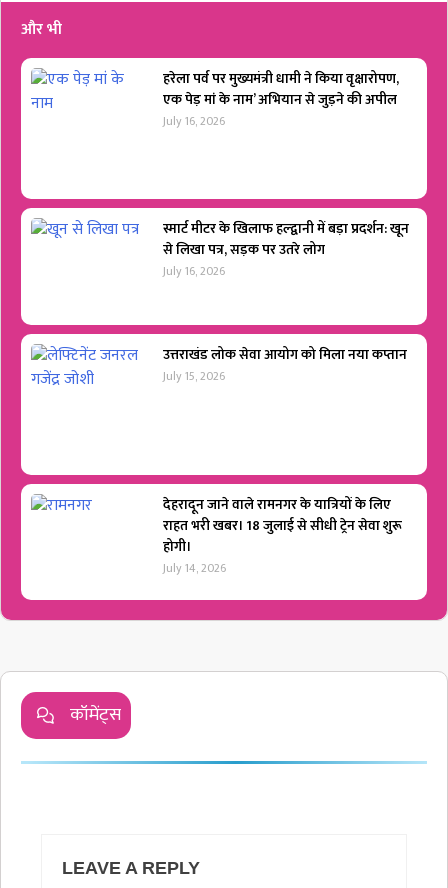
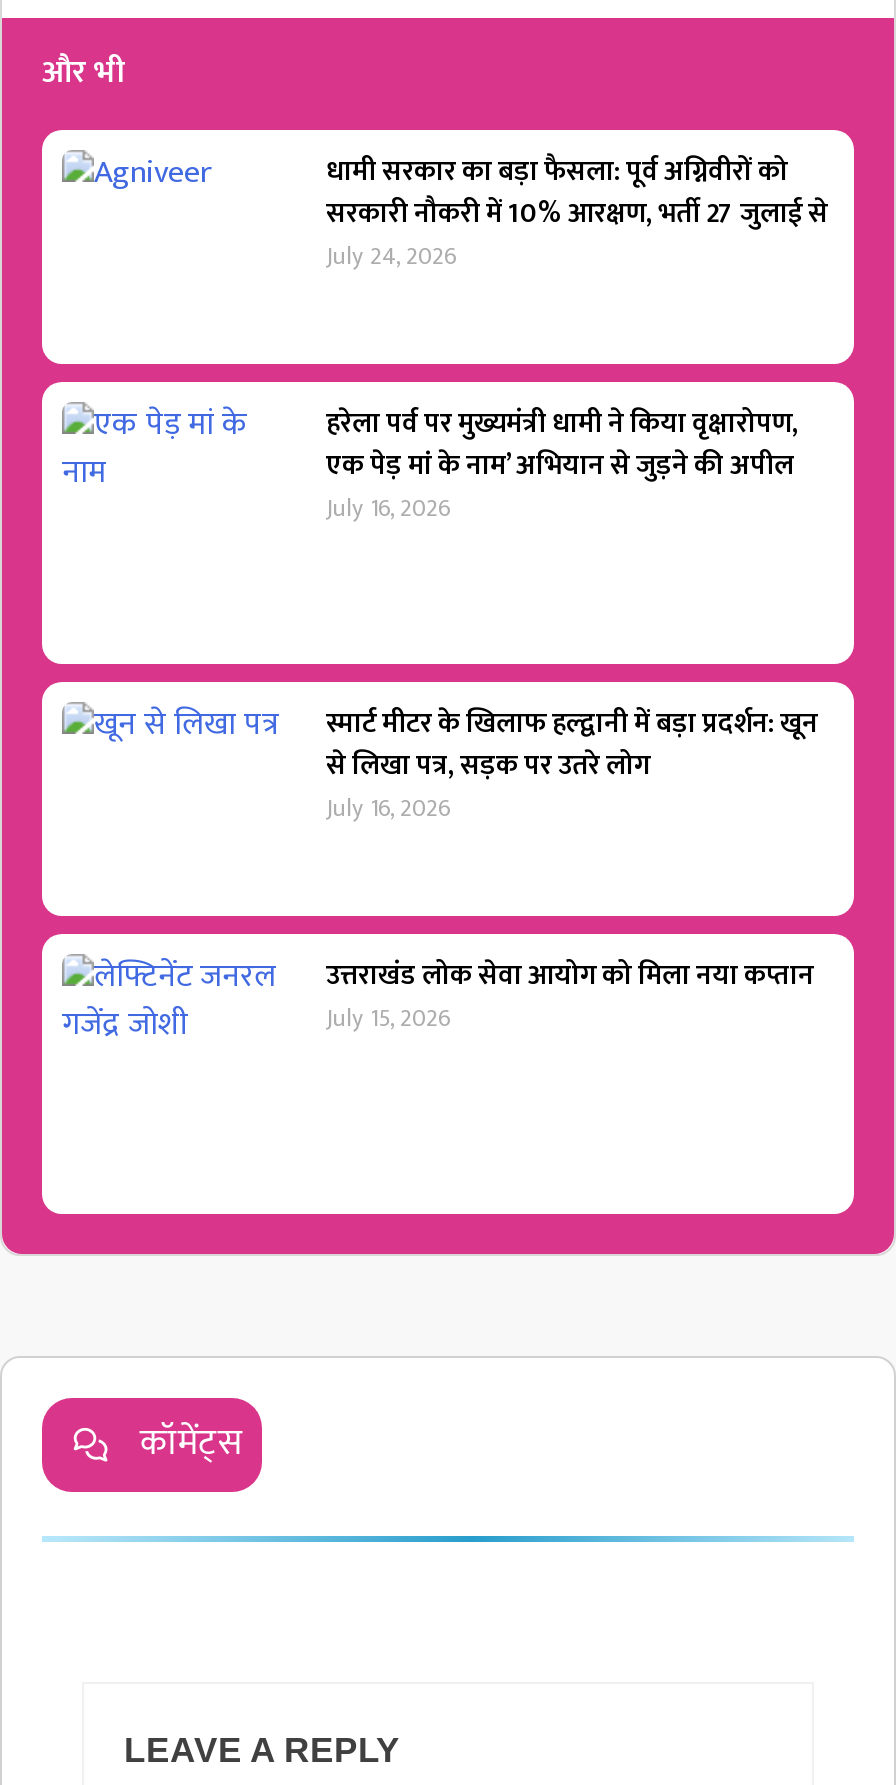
+ धामी सरकार का बड़ा फैसला: पूर्व अग्निवीरों को
+ सरकारी नौकरी में 10% आरक्षण, भर्ती 27 जुलाई से
+ July 24, 2026

moved down: हरेला पर्व पर मुख्यमंत्री धामी ने किया वृक्षारोपण, | एक पेड़ मां के नाम’ अभियान से जुड़ने की अपील | July 16, 2026 | से लिखा पत्र, सड़क पर उतरे लोग | July 16, 2026 | उत्तराखंड लोक सेवा आयोग को मिला नया कप्तान | July 15, 2026

- देहरादून जाने वाले रामनगर के यात्रियों के लिए
- राहत भरी खबर। 18 जुलाई से सीधी ट्रेन सेवा शुरू
- होगी।
- July 14, 2026
